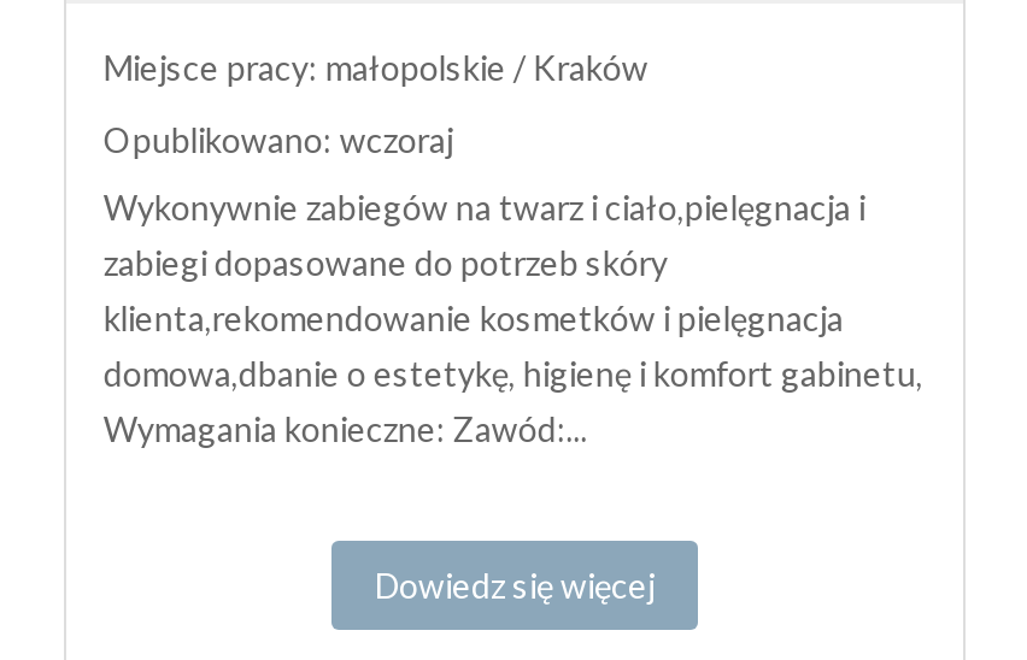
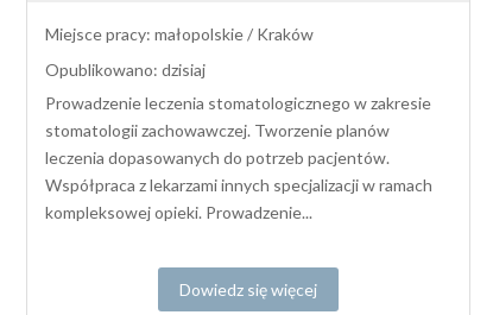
- Opublikowano: wczoraj
+ Opublikowano: dzisiaj

- Wykonywnie zabiegów na twarz i ciało,pielęgnacja i
- zabiegi dopasowane do potrzeb skóry
- klienta,rekomendowanie kosmetków i pielęgnacja
- domowa,dbanie o estetykę, higienę i komfort gabinetu,
- Wymagania konieczne: Zawód:...
+ Prowadzenie leczenia stomatologicznego w zakresie
+ stomatologii zachowawczej. Tworzenie planów
+ leczenia dopasowanych do potrzeb pacjentów.
+ Współpraca z lekarzami innych specjalizacji w ramach
+ kompleksowej opieki. Prowadzenie...
